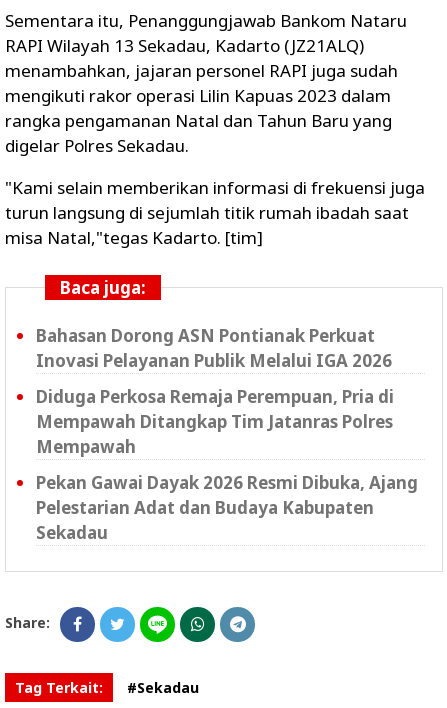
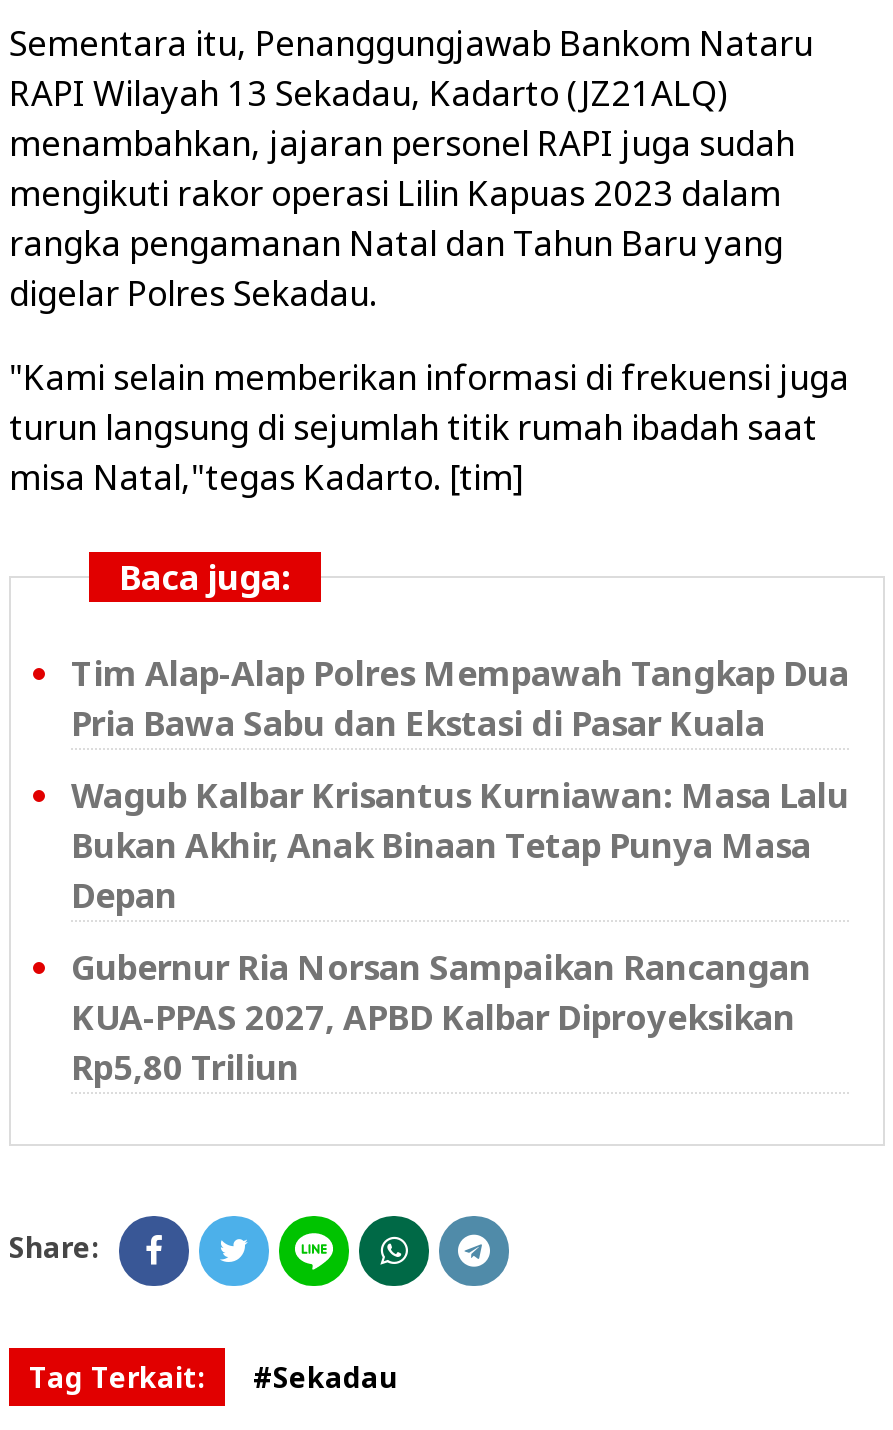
- Bahasan Dorong ASN Pontianak Perkuat
- Inovasi Pelayanan Publik Melalui IGA 2026
+ Tim Alap-Alap Polres Mempawah Tangkap Dua
+ Pria Bawa Sabu dan Ekstasi di Pasar Kuala

- Diduga Perkosa Remaja Perempuan, Pria di
- Mempawah Ditangkap Tim Jatanras Polres
- Mempawah
+ Wagub Kalbar Krisantus Kurniawan: Masa Lalu
+ Bukan Akhir, Anak Binaan Tetap Punya Masa
+ Depan

- Pekan Gawai Dayak 2026 Resmi Dibuka, Ajang
- Pelestarian Adat dan Budaya Kabupaten
- Sekadau
+ Gubernur Ria Norsan Sampaikan Rancangan
+ KUA-PPAS 2027, APBD Kalbar Diproyeksikan
+ Rp5,80 Triliun
